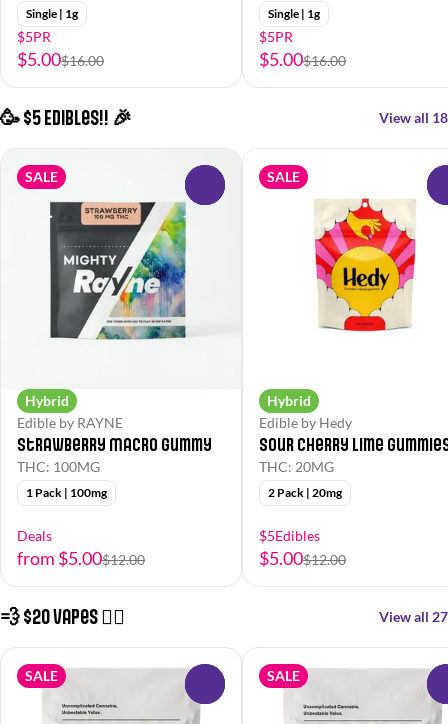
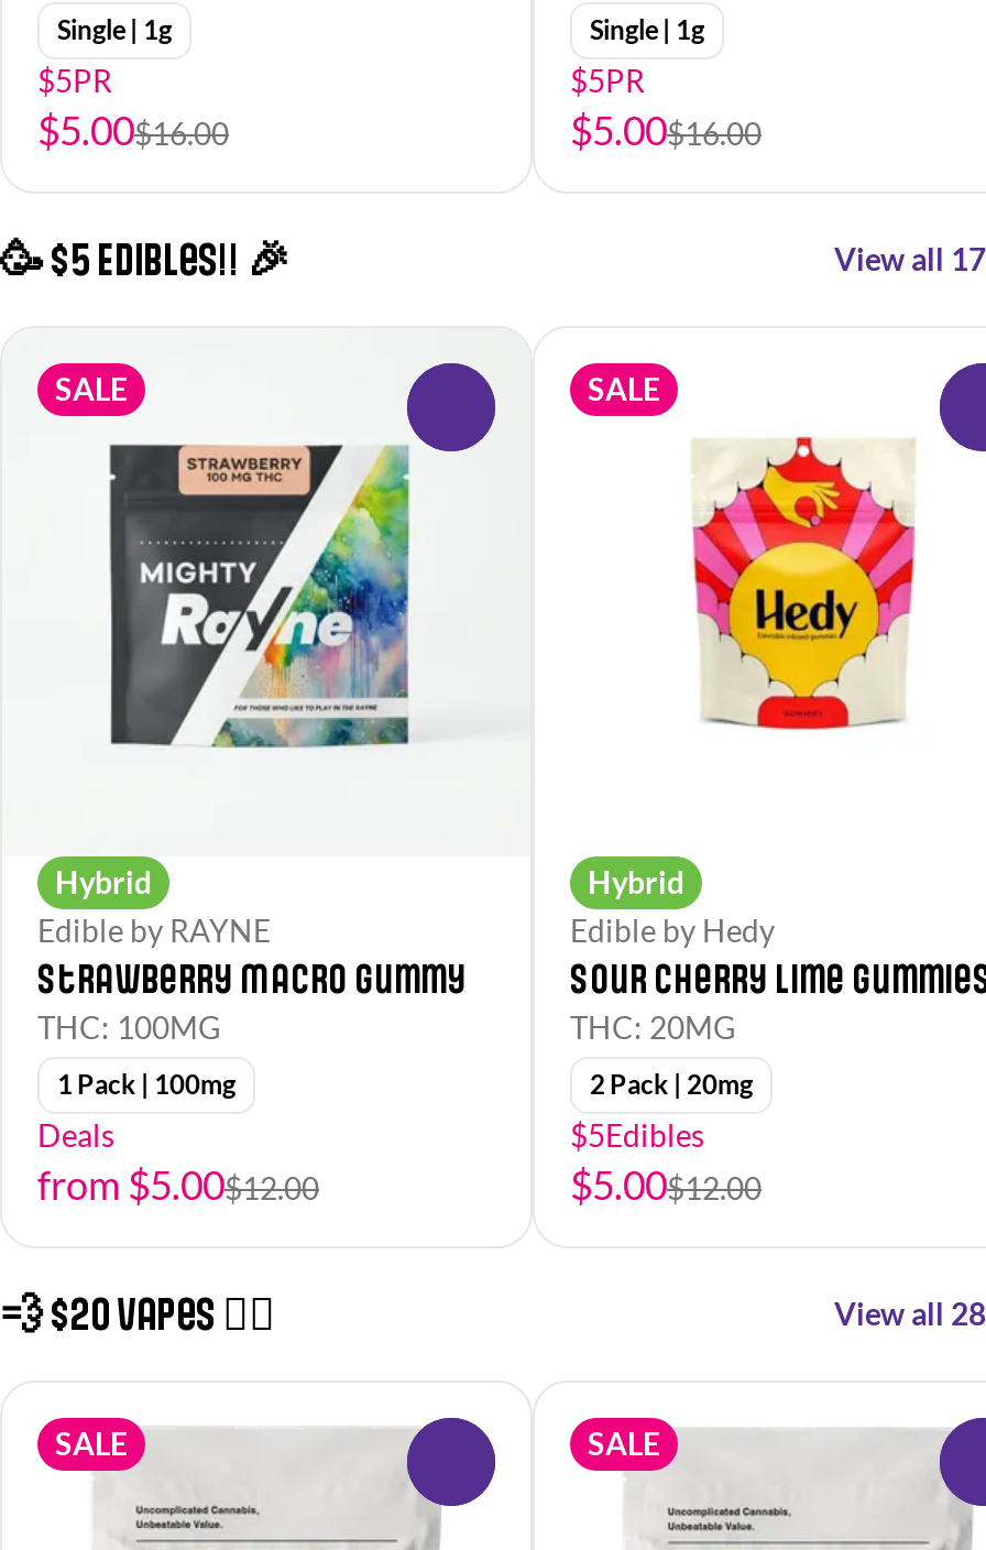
- View all 18
+ View all 17

- View all 27
+ View all 28
